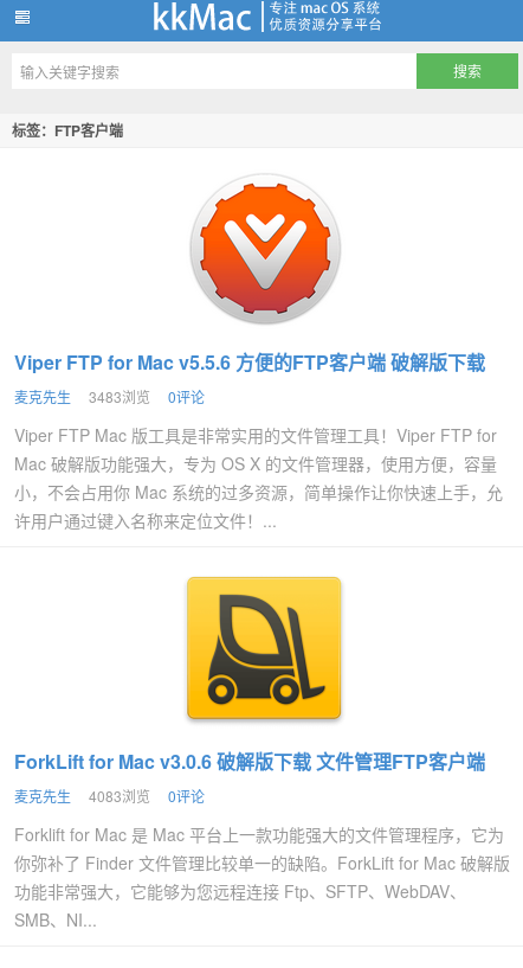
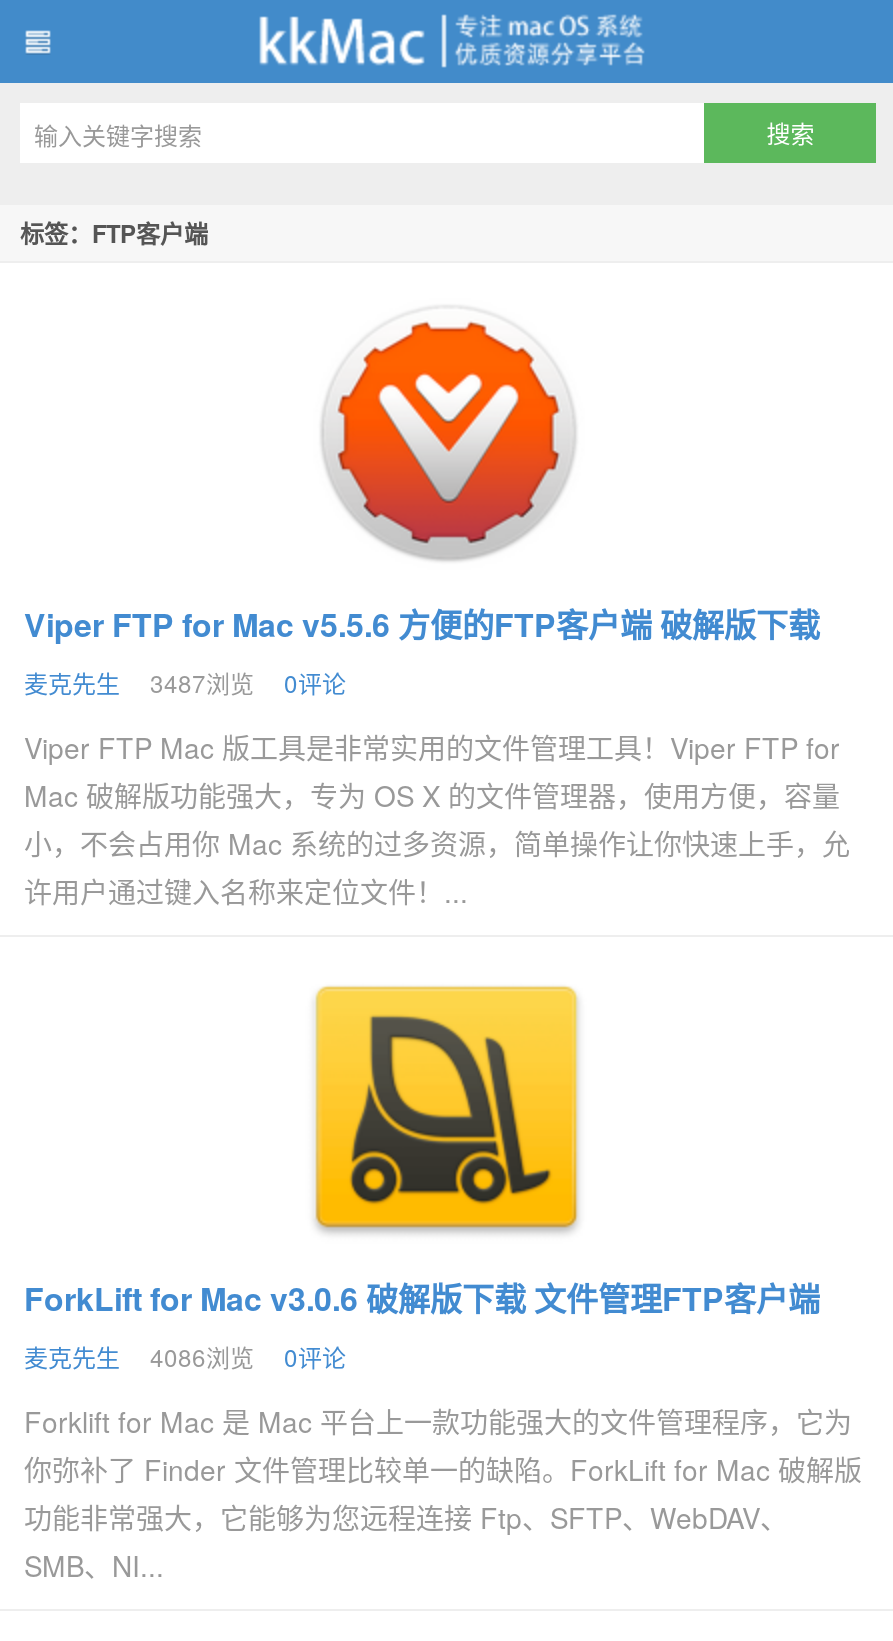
- 麦克先生 3483浏览 0评论
+ 麦克先生 3487浏览 0评论

- 麦克先生 4083浏览 0评论
+ 麦克先生 4086浏览 0评论
